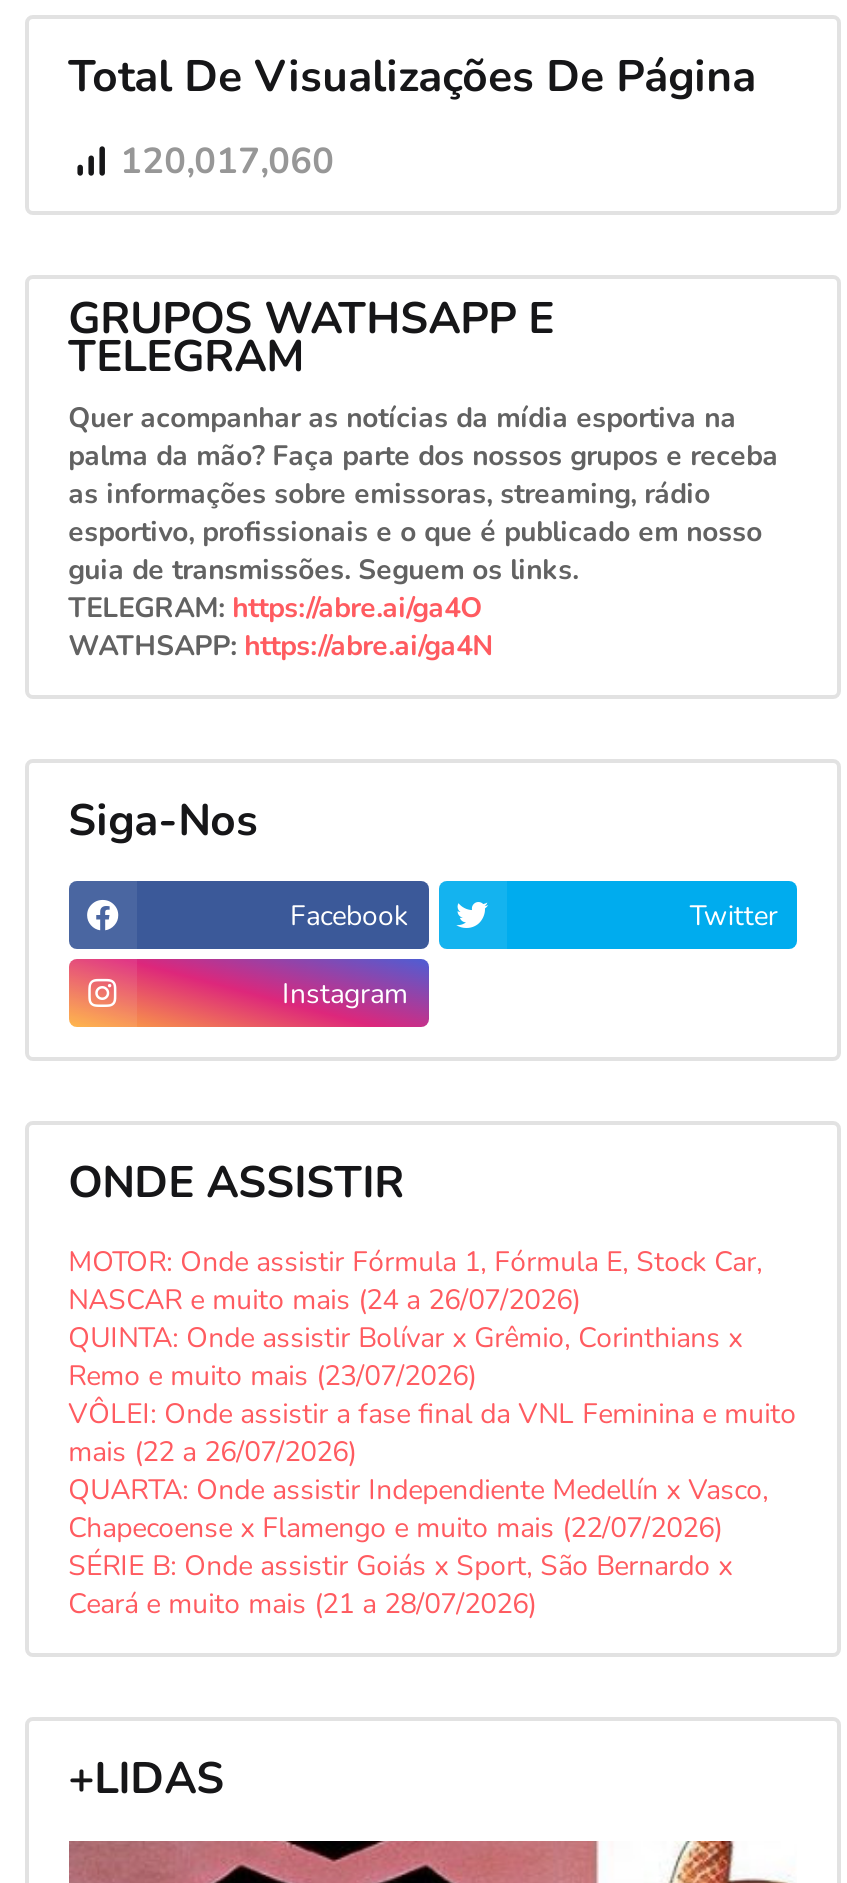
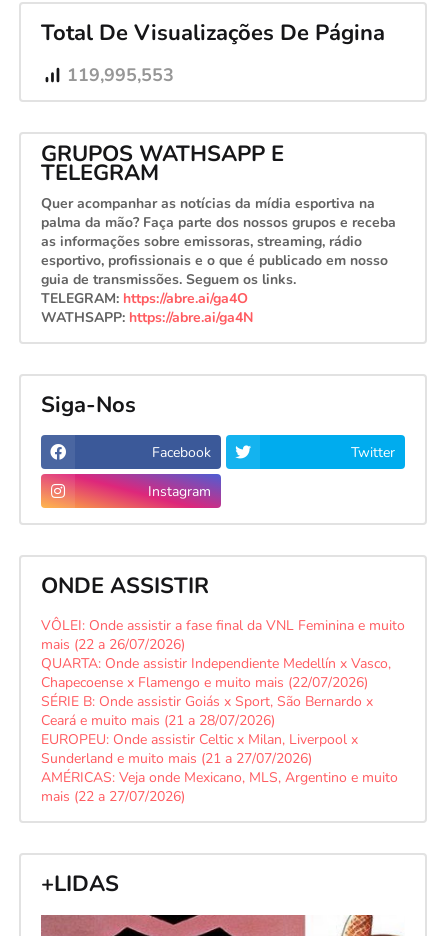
- 120,017,060
+ 119,995,553

- MOTOR: Onde assistir Fórmula 1, Fórmula E, Stock Car,
- NASCAR e muito mais (24 a 26/07/2026)
- QUINTA: Onde assistir Bolívar x Grêmio, Corinthians x
- Remo e muito mais (23/07/2026)

moved up: VÔLEI: Onde assistir a fase final da VNL Feminina e muito | mais (22 a 26/07/2026) | QUARTA: Onde assistir Independiente Medellín x Vasco, | Chapecoense x Flamengo e muito mais (22/07/2026) | SÉRIE B: Onde assistir Goiás x Sport, São Bernardo x | Ceará e muito mais (21 a 28/07/2026)

+ EUROPEU: Onde assistir Celtic x Milan, Liverpool x
+ Sunderland e muito mais (21 a 27/07/2026)
+ AMÉRICAS: Veja onde Mexicano, MLS, Argentino e muito
+ mais (22 a 27/07/2026)
